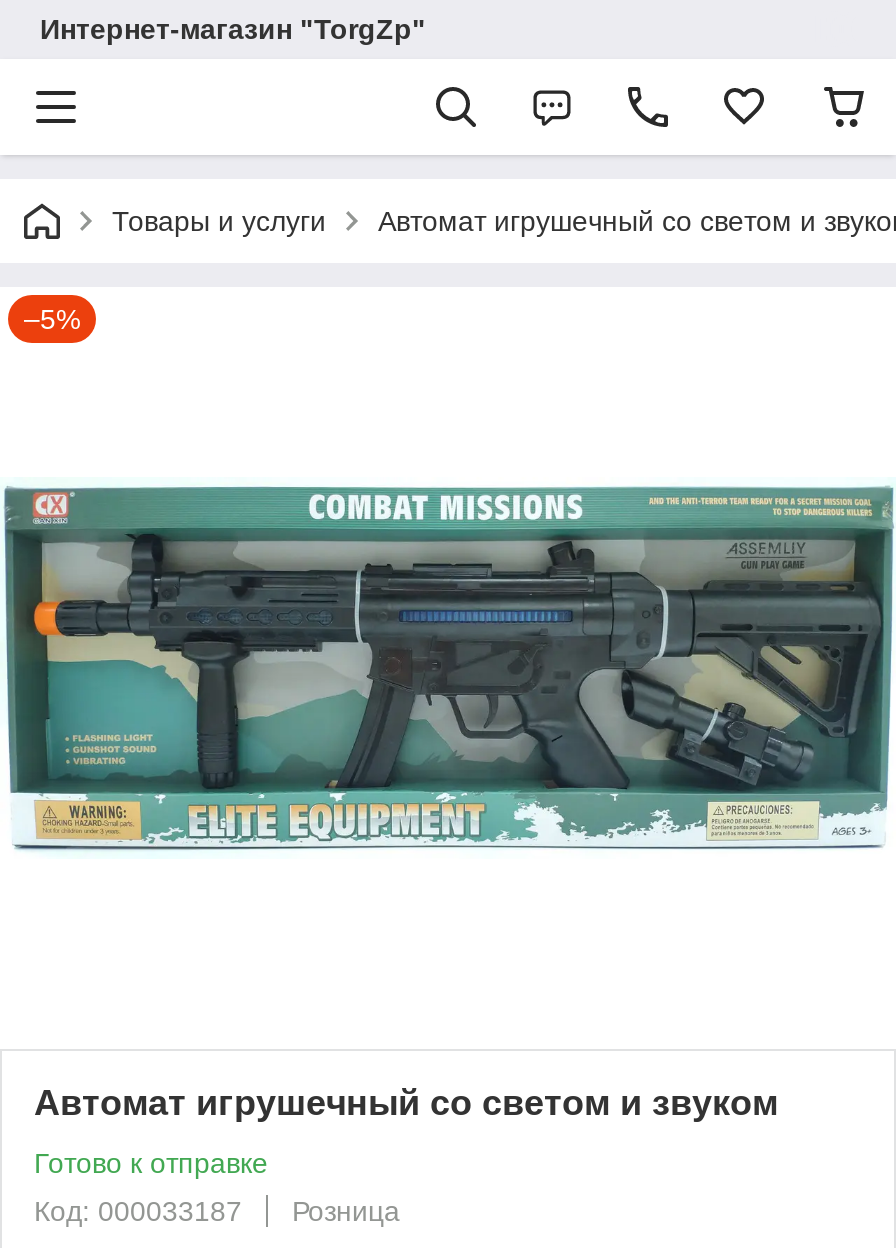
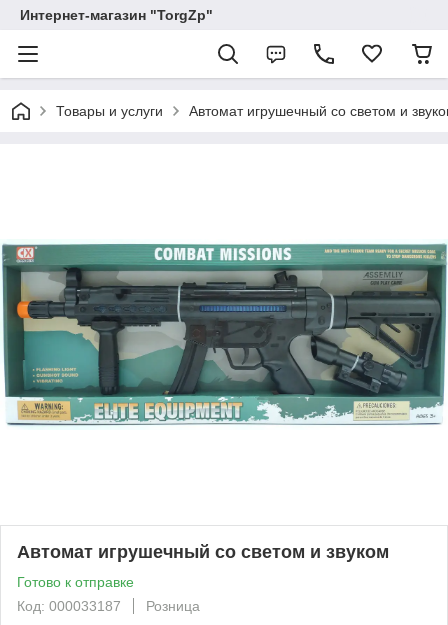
- –5%
